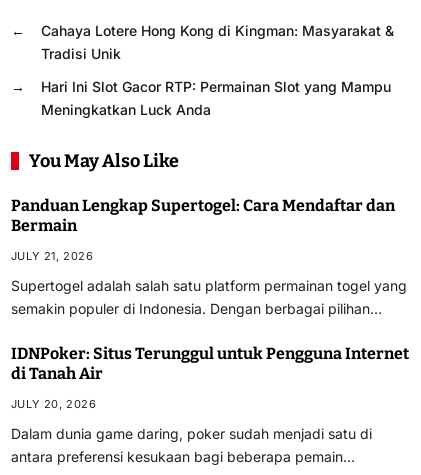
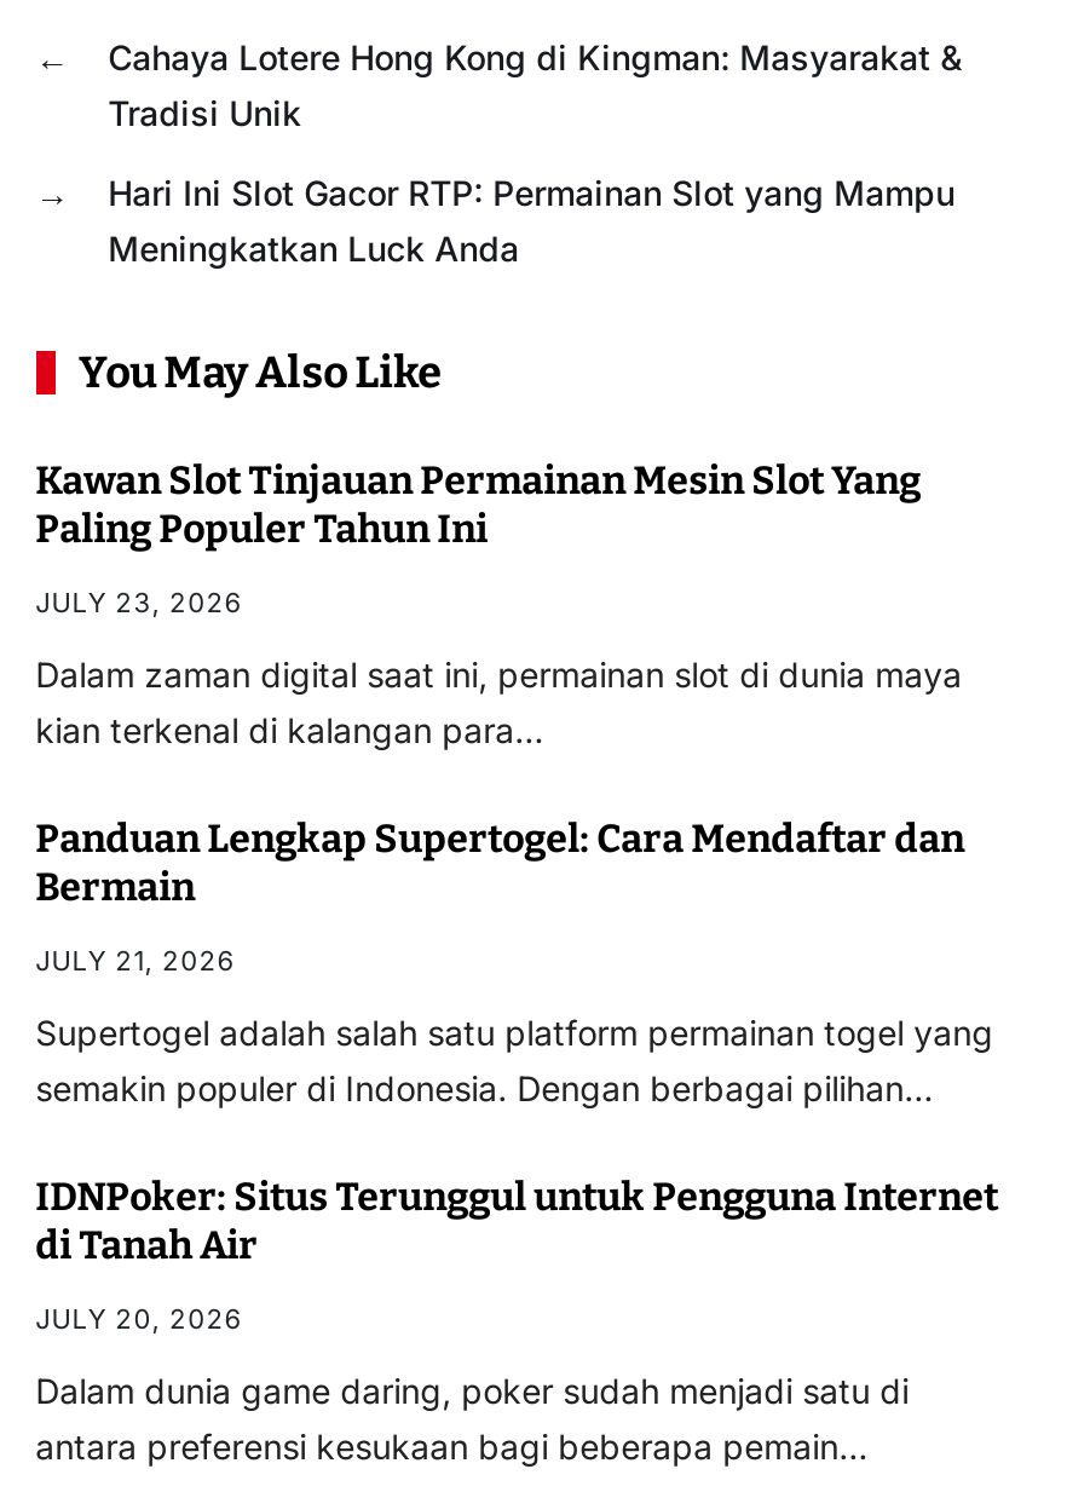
+ Kawan Slot Tinjauan Permainan Mesin Slot Yang
+ Paling Populer Tahun Ini
+ JULY 23, 2026
+ Dalam zaman digital saat ini, permainan slot di dunia maya
+ kian terkenal di kalangan para…
